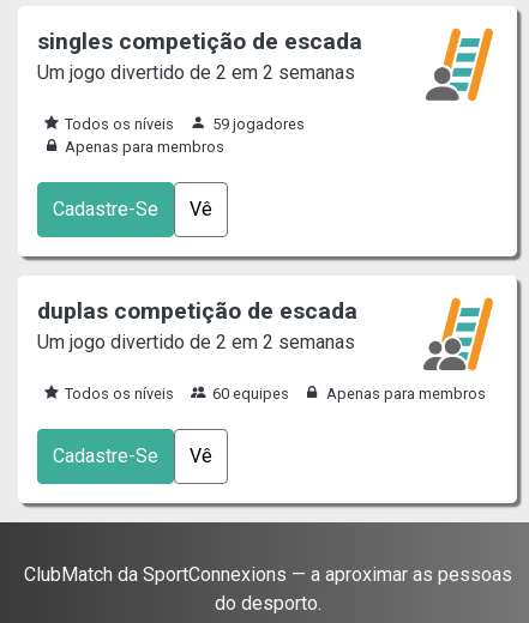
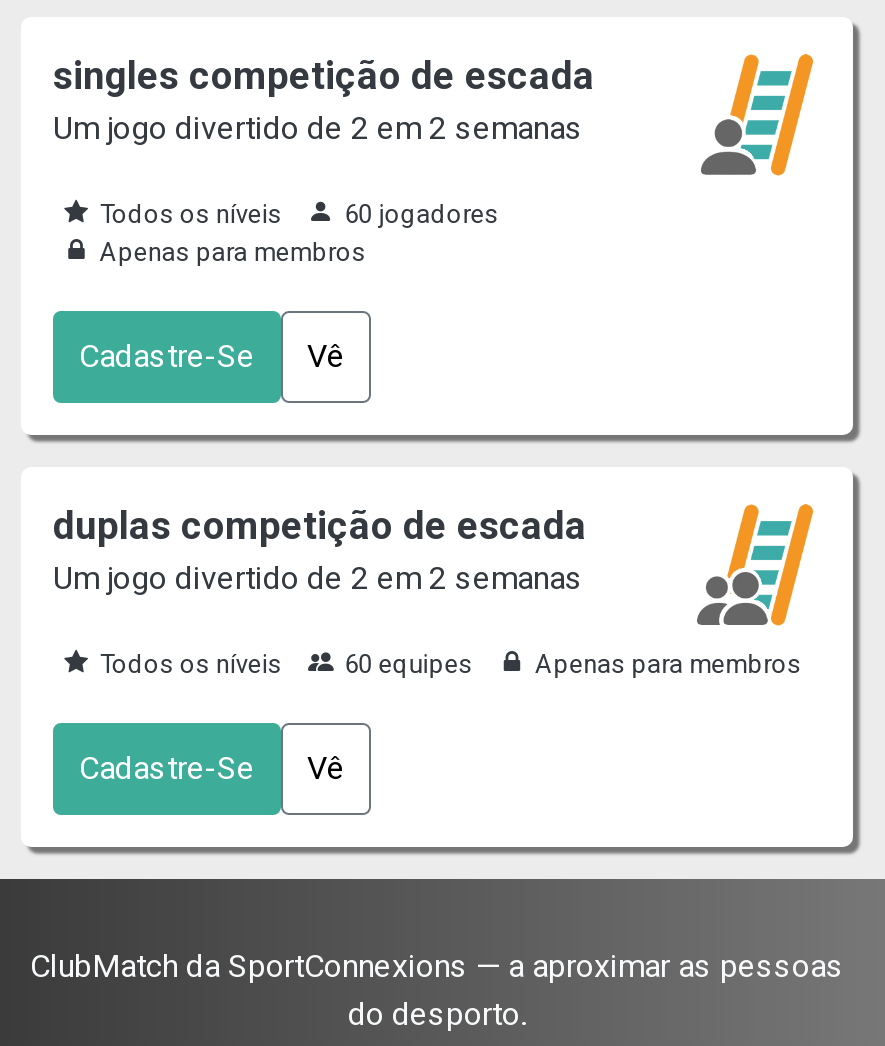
- 59 jogadores
+ 60 jogadores
